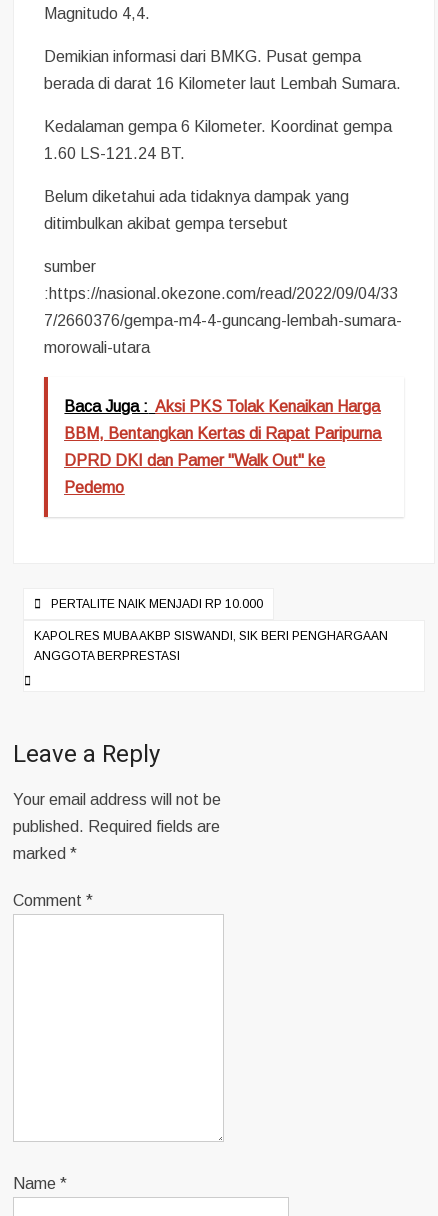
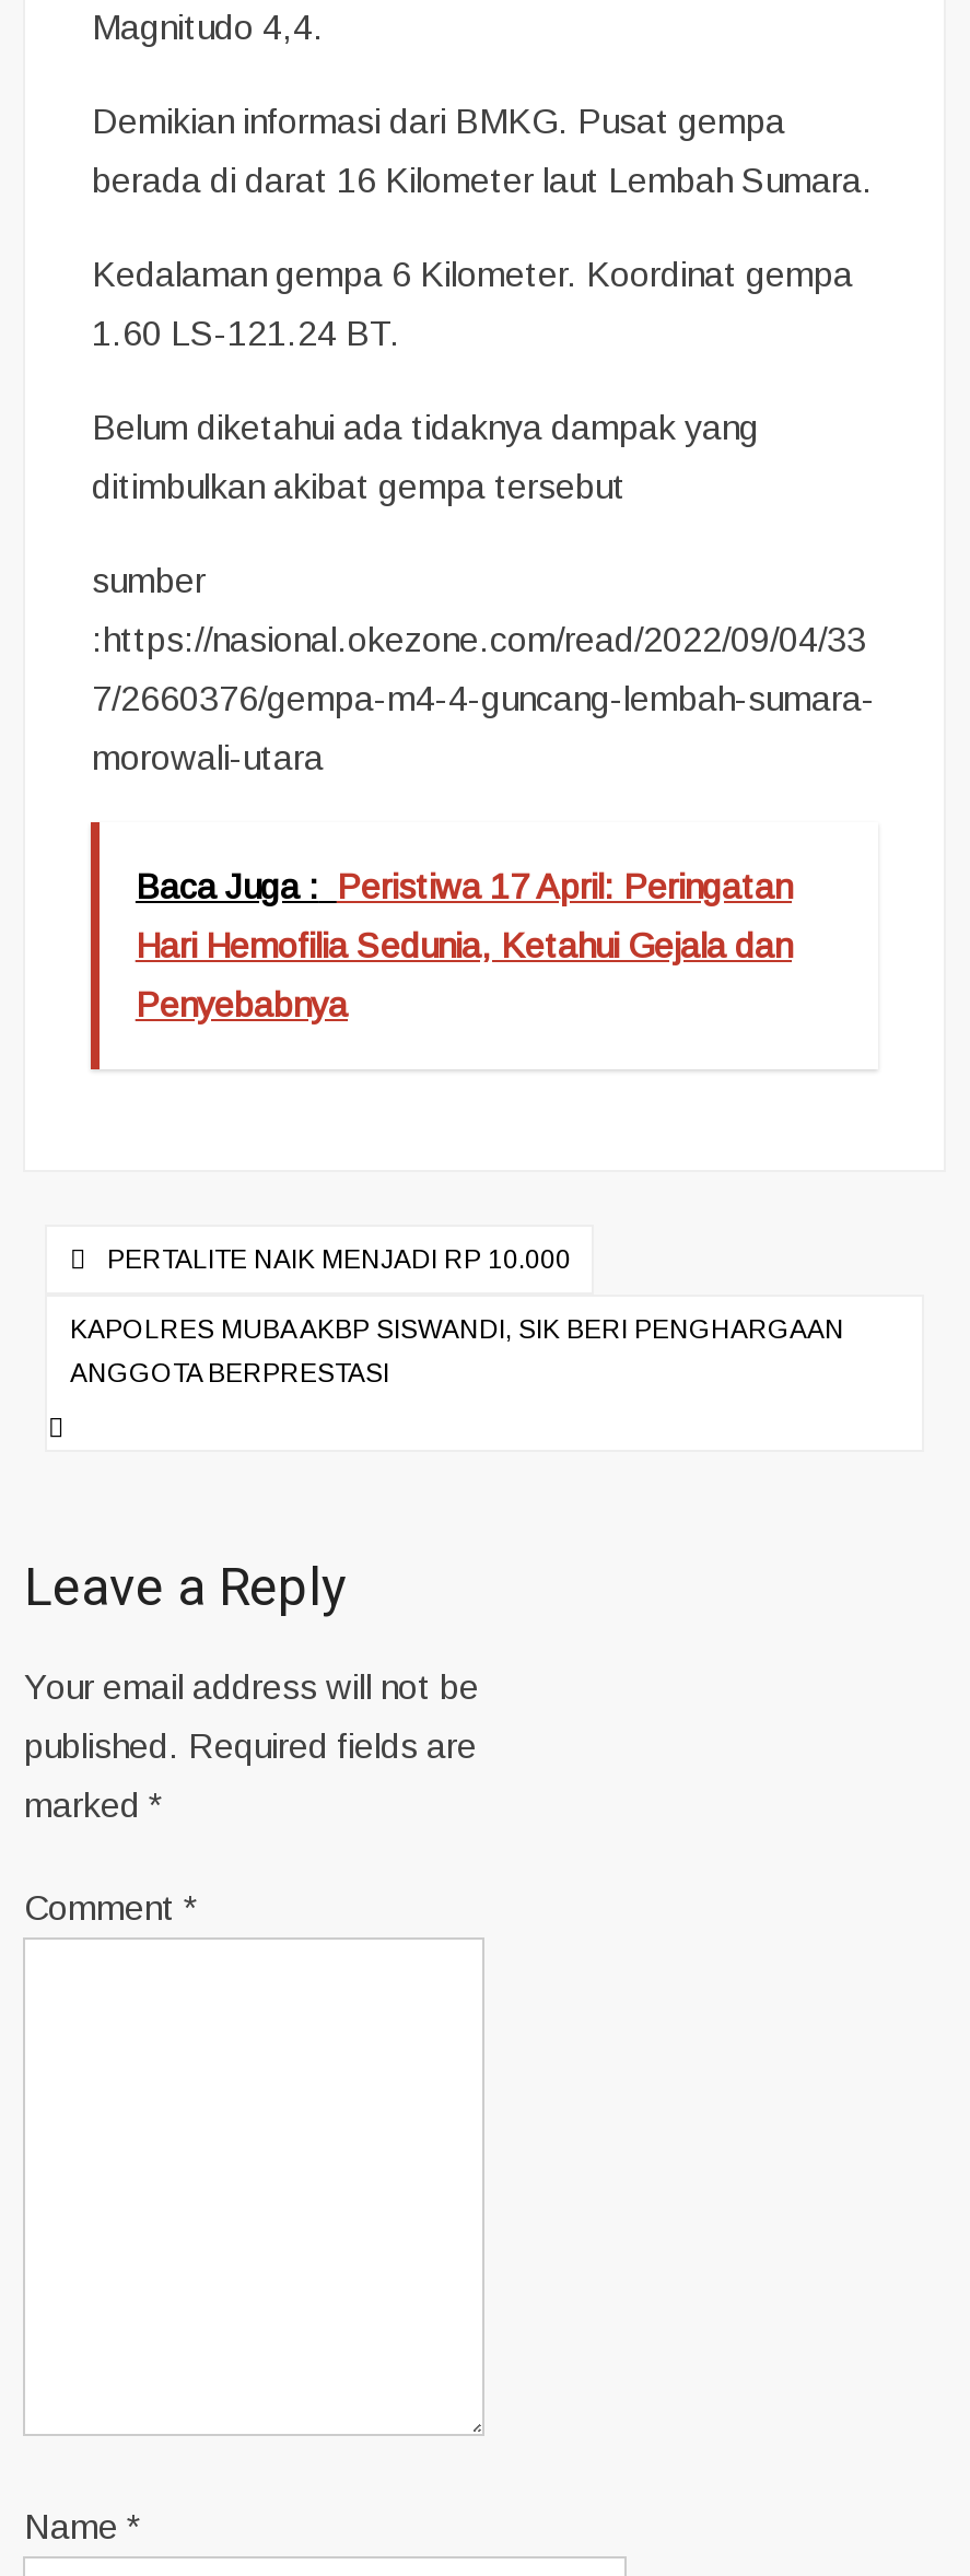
- Baca Juga : Aksi PKS Tolak Kenaikan Harga
- BBM, Bentangkan Kertas di Rapat Paripurna
- DPRD DKI dan Pamer "Walk Out" ke
- Pedemo
+ Baca Juga : Peristiwa 17 April: Peringatan
+ Hari Hemofilia Sedunia, Ketahui Gejala dan
+ Penyebabnya
